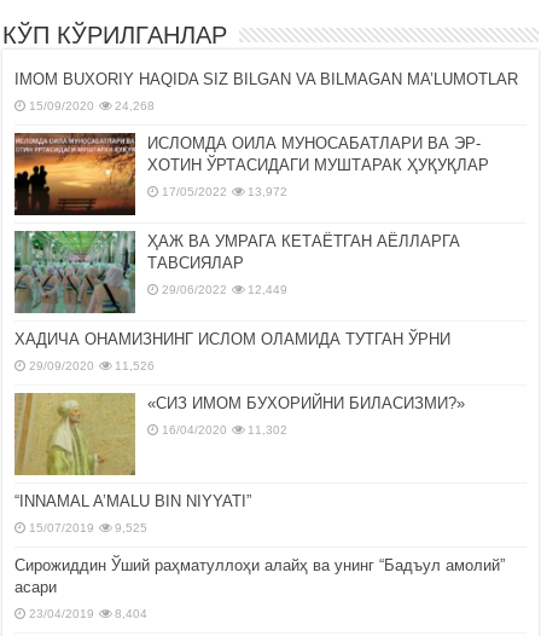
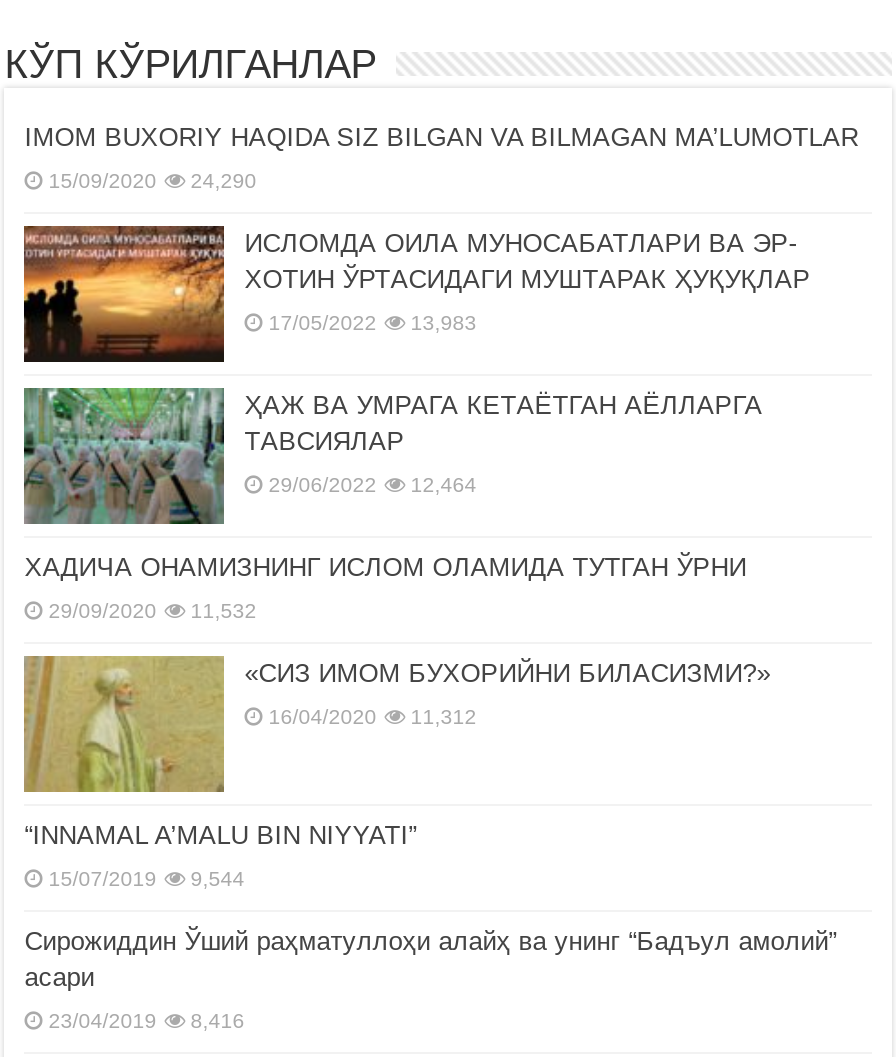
- 15/09/2020 24,268
+ 15/09/2020 24,290

- 17/05/2022 13,972
+ 17/05/2022 13,983

- 29/06/2022 12,449
+ 29/06/2022 12,464

- 29/09/2020 11,526
+ 29/09/2020 11,532

- 16/04/2020 11,302
+ 16/04/2020 11,312

- 15/07/2019 9,525
+ 15/07/2019 9,544

- 23/04/2019 8,404
+ 23/04/2019 8,416
